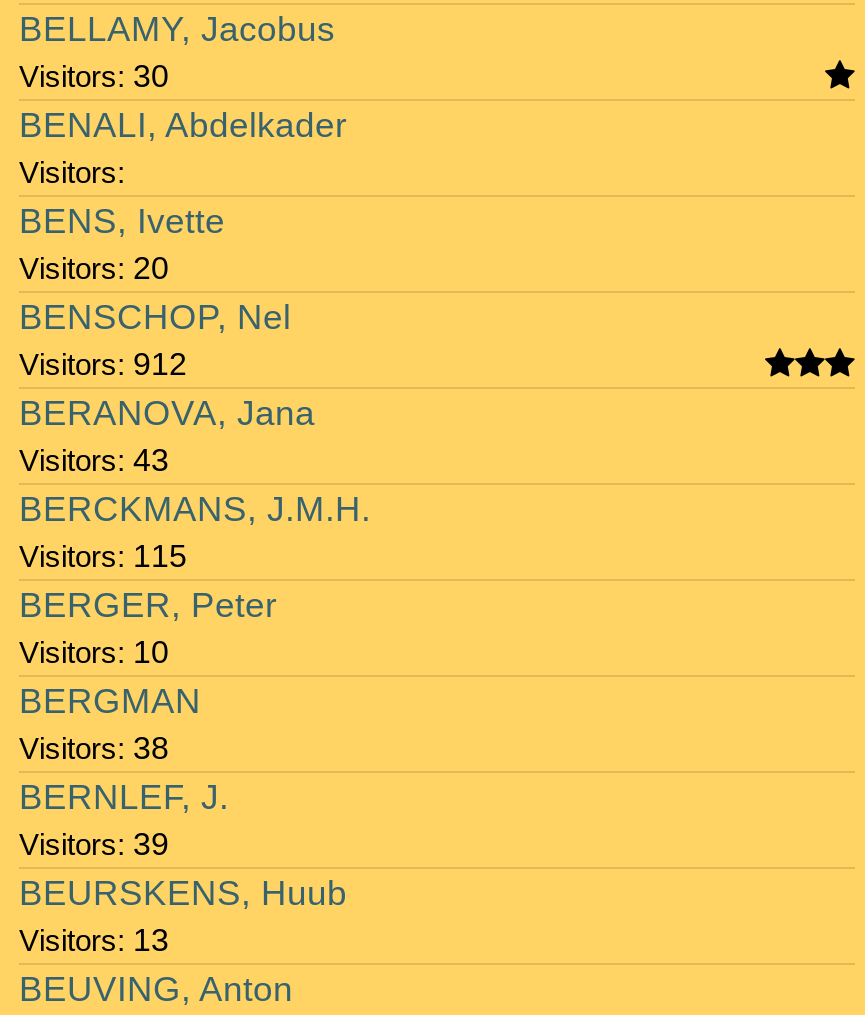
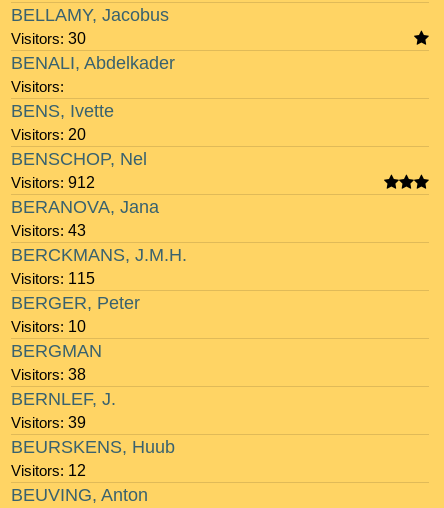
- Visitors: 13
+ Visitors: 12
